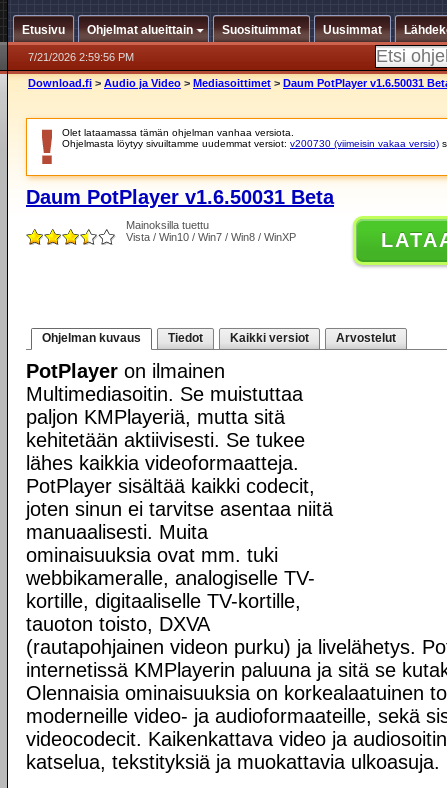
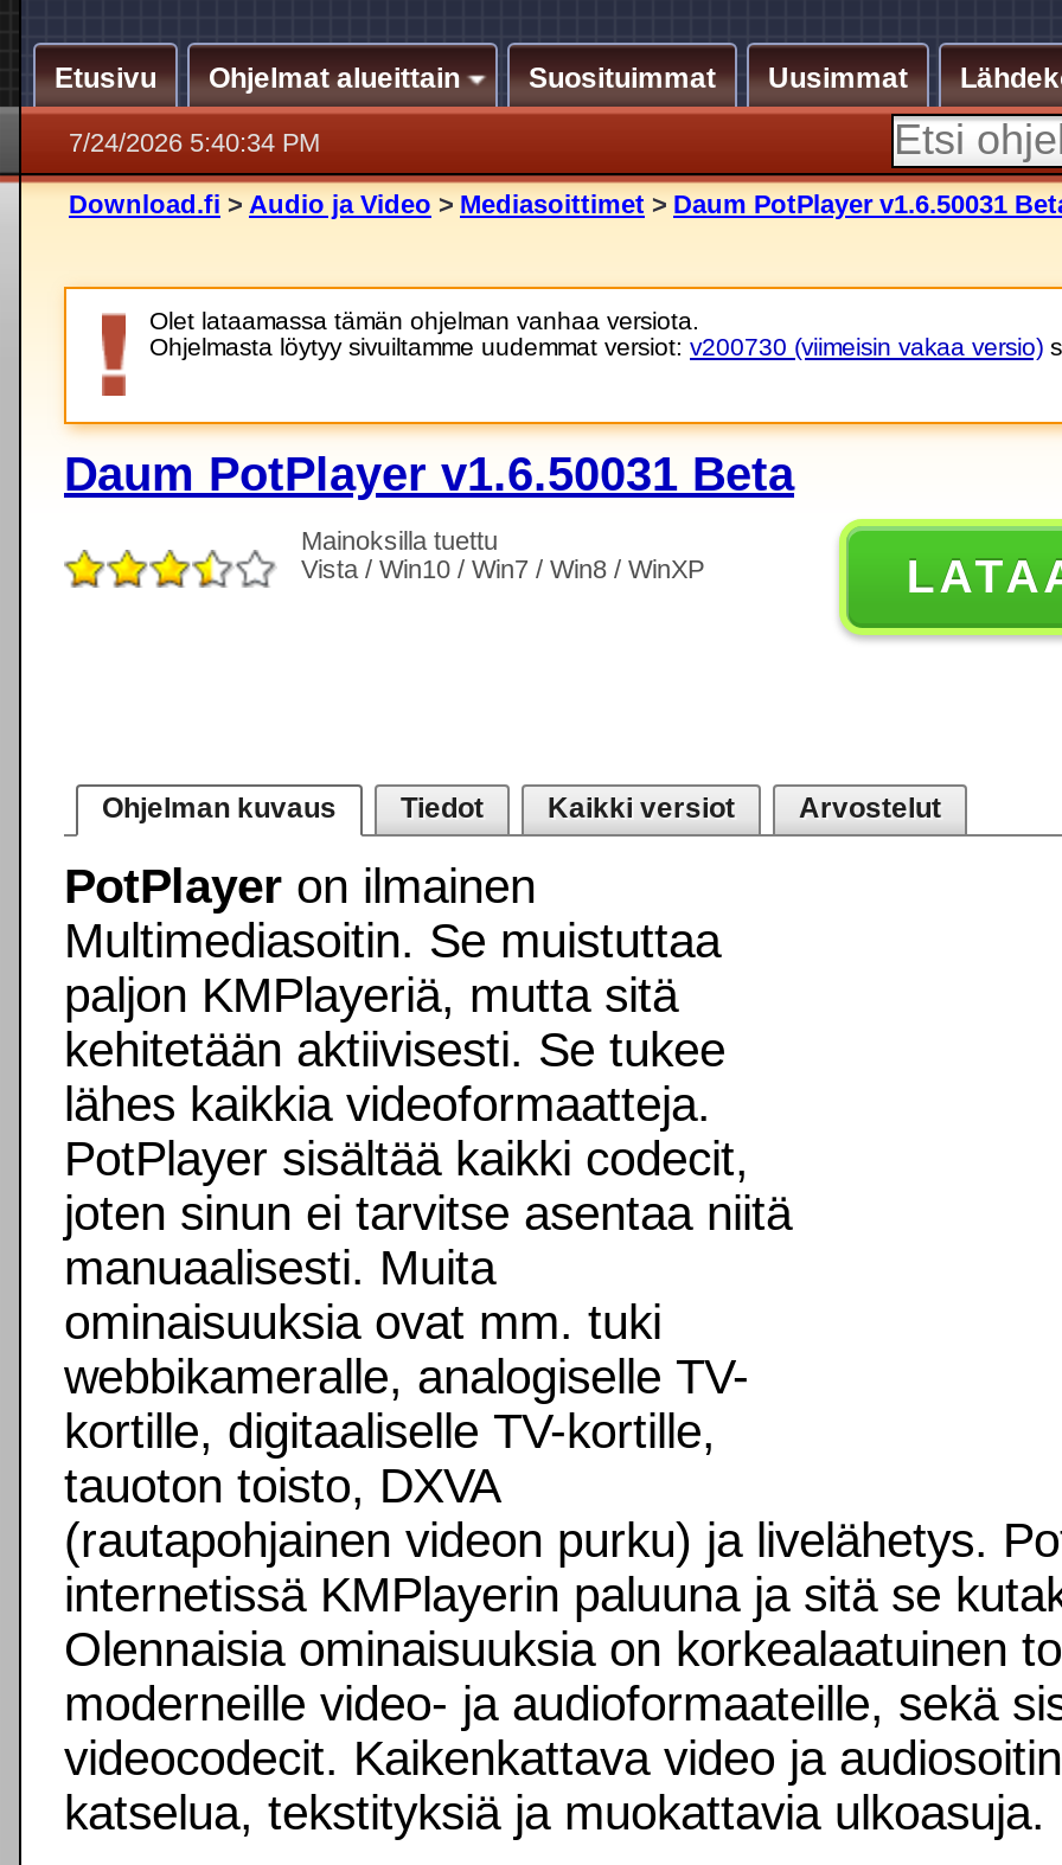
- 7/21/2026 2:59:56 PM
+ 7/24/2026 5:40:34 PM
